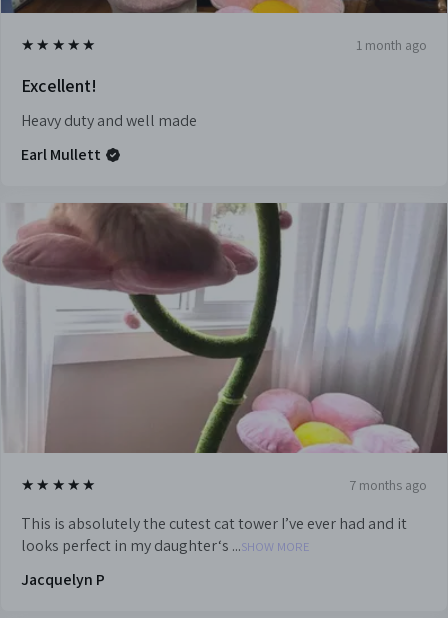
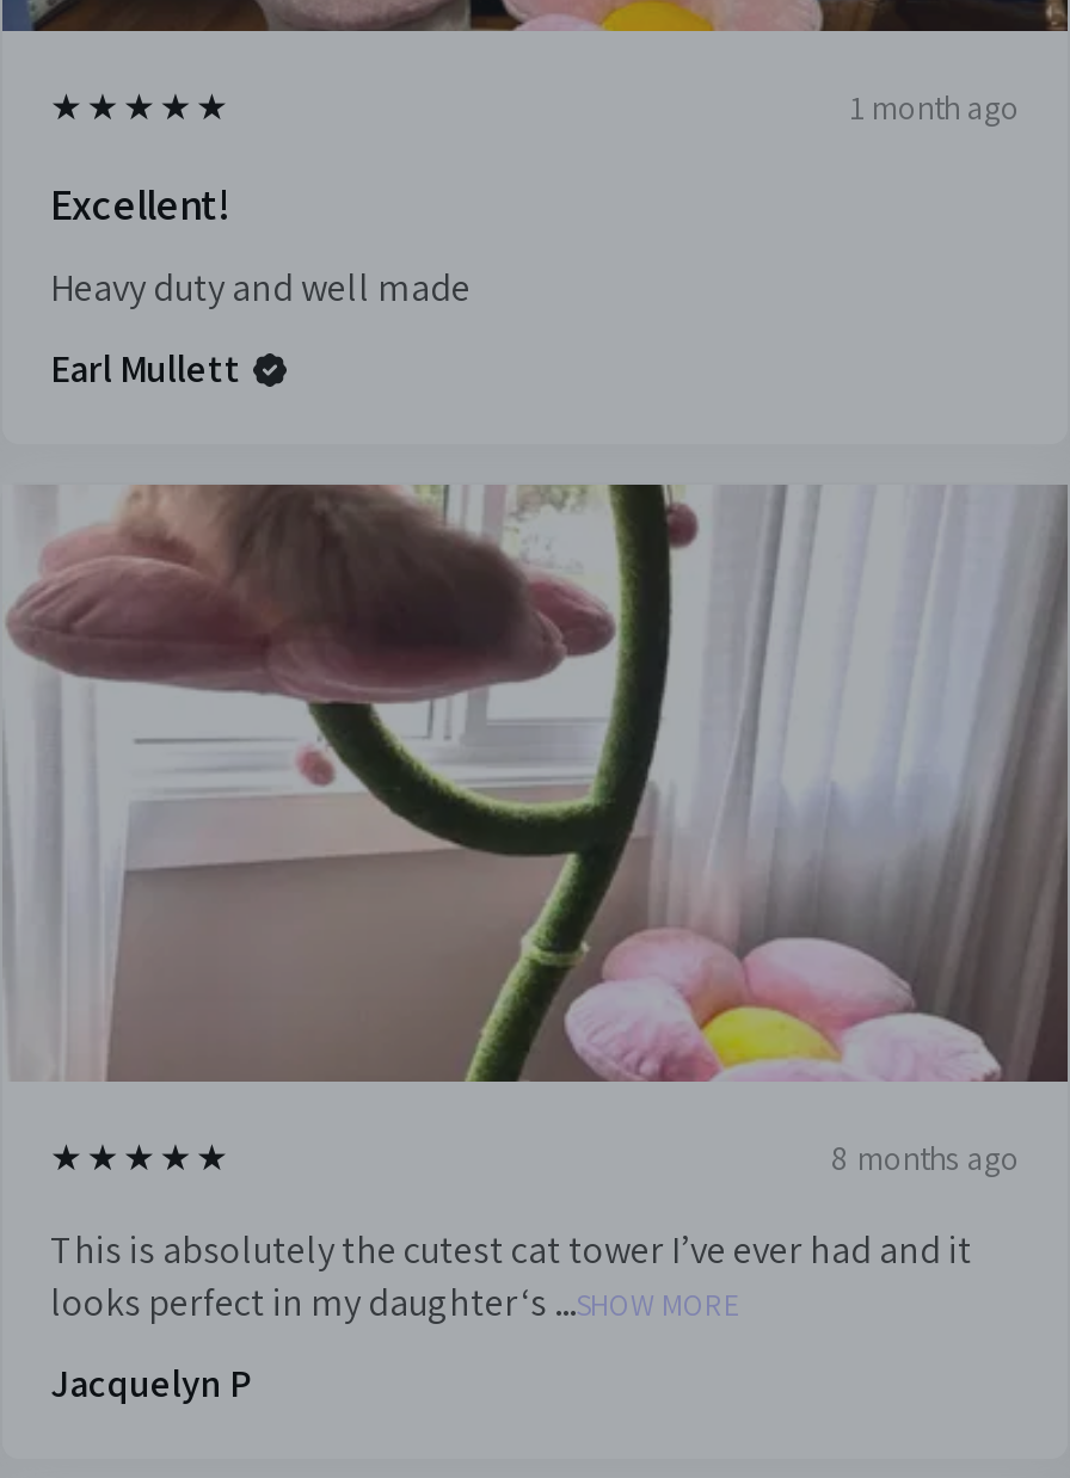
- 7 months ago
+ 8 months ago
